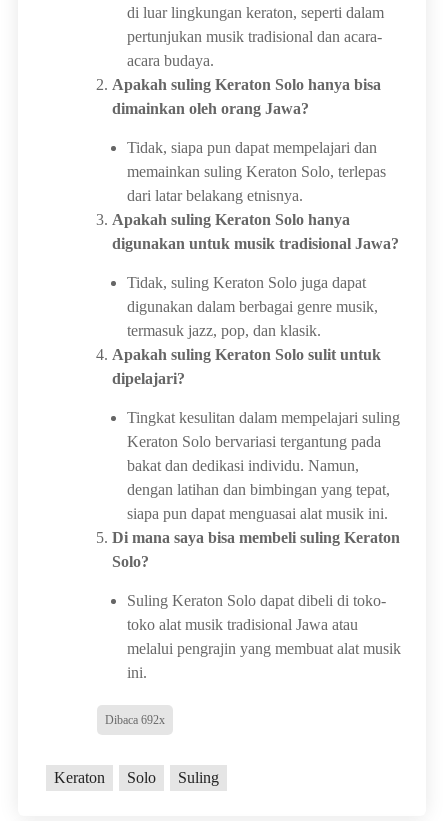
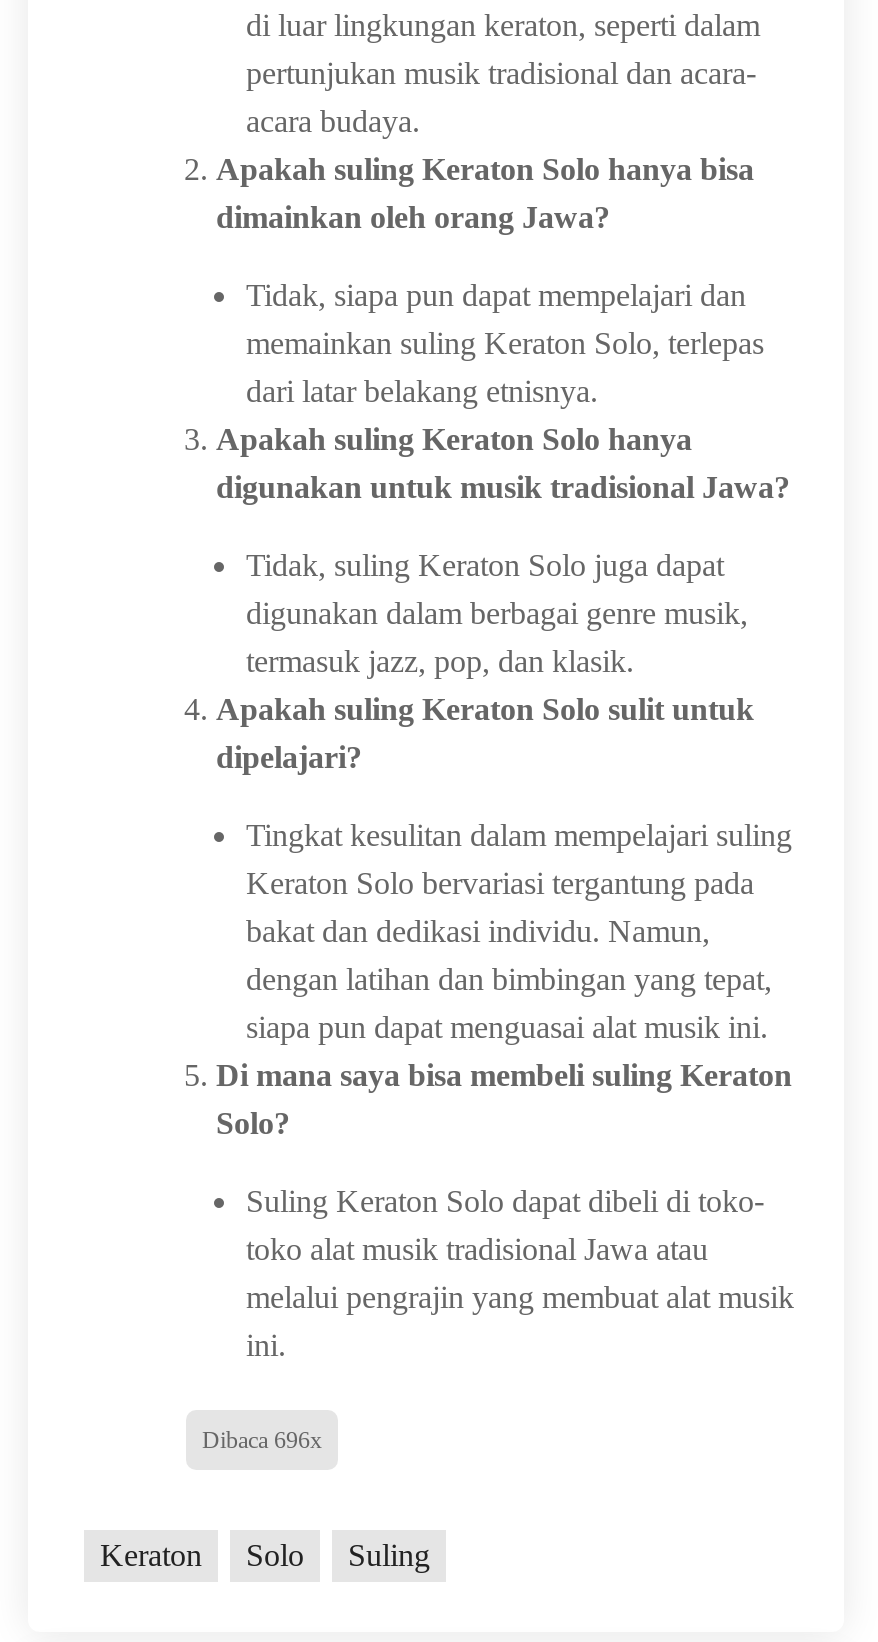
- Dibaca 692x
+ Dibaca 696x
